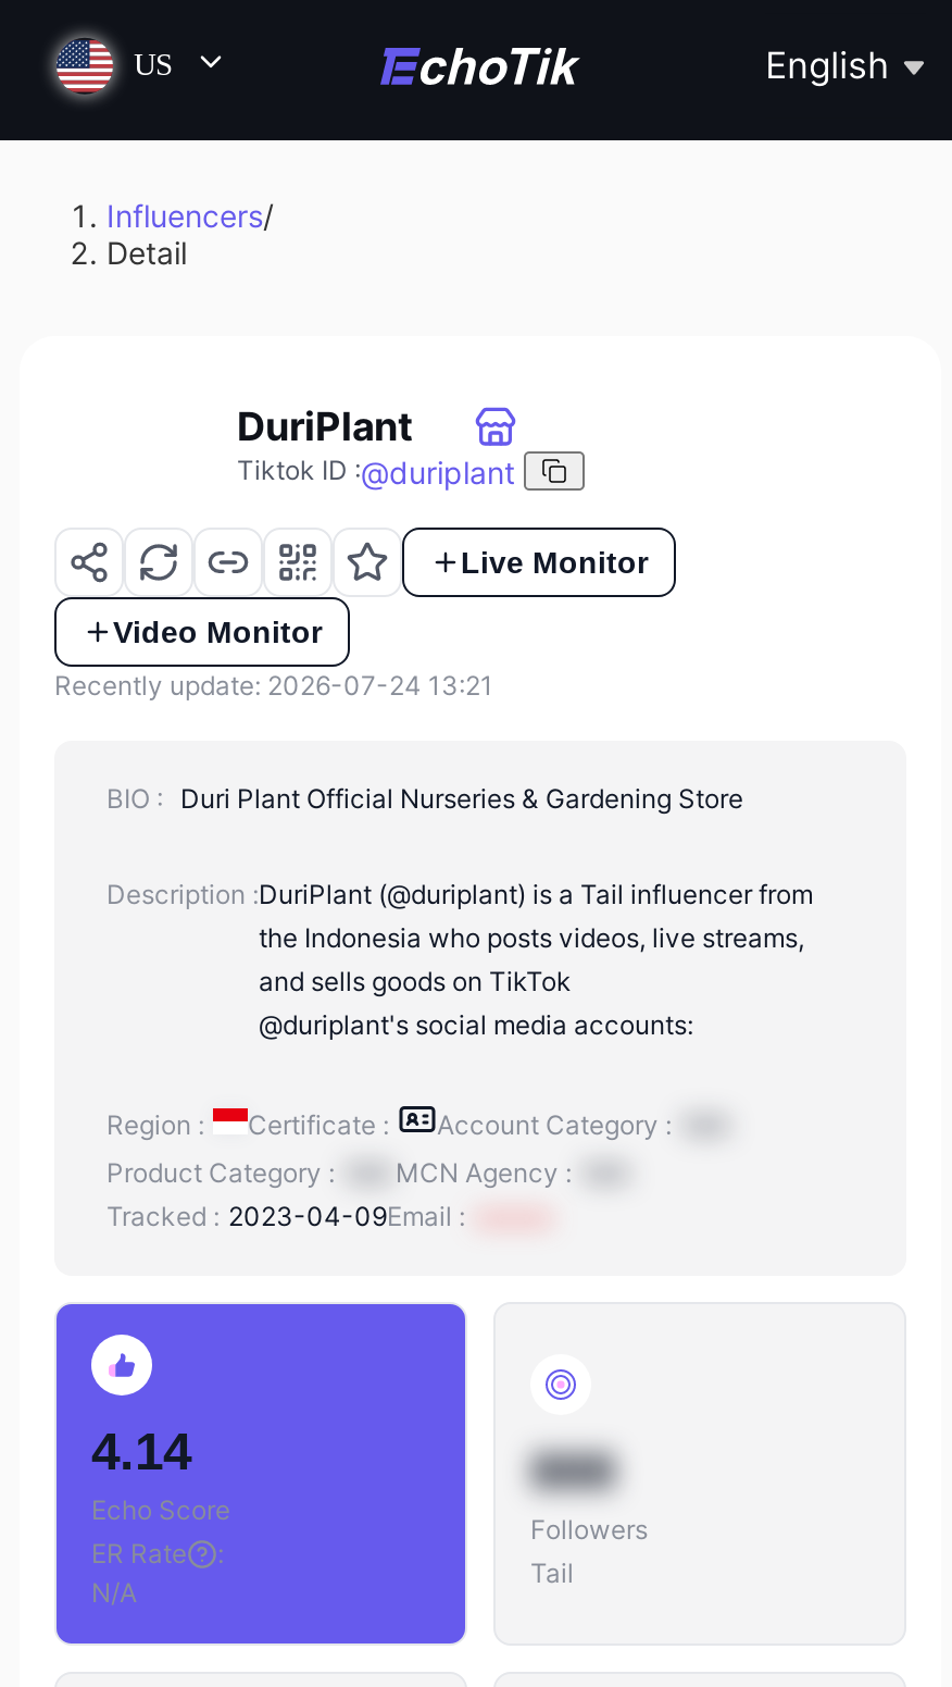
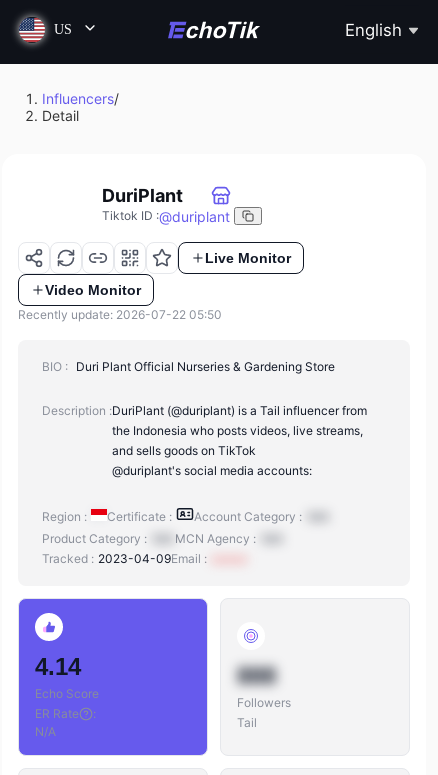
- Recently update: 2026-07-24 13:21
+ Recently update: 2026-07-22 05:50
